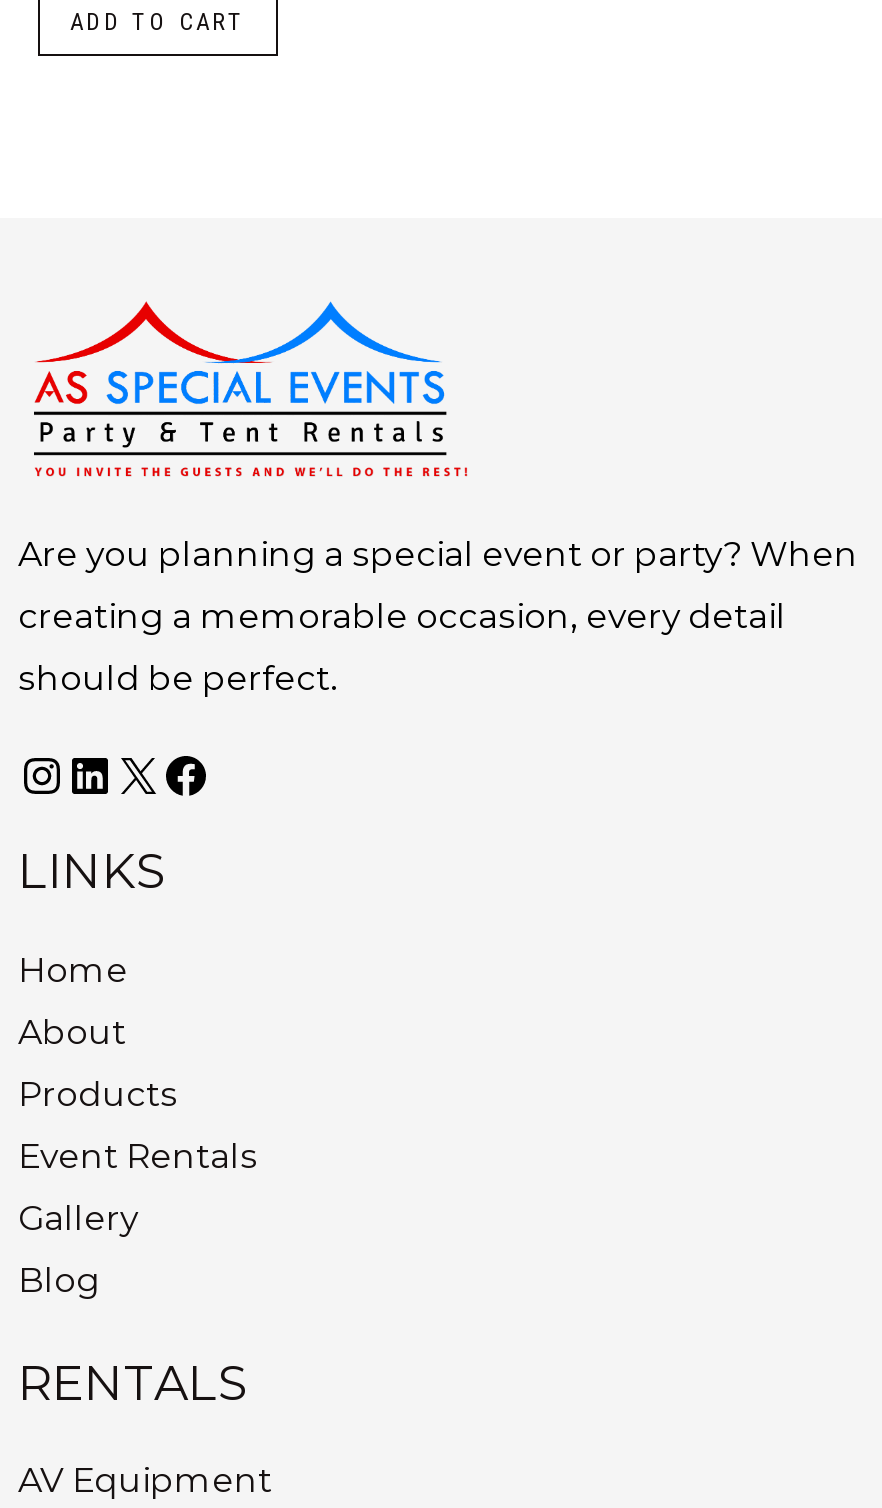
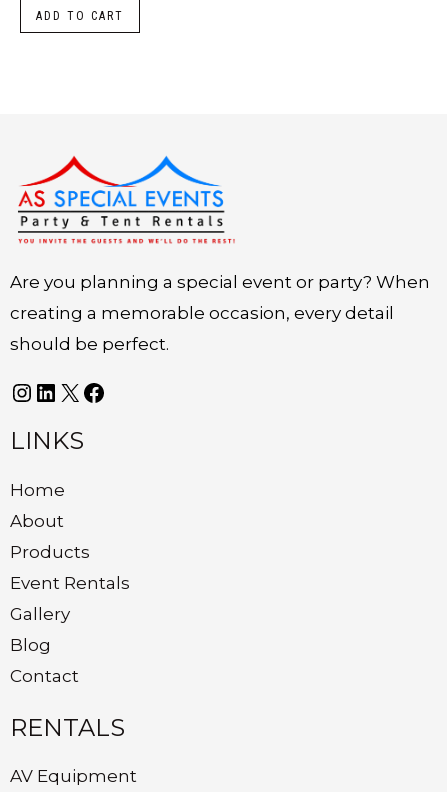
+ Contact
